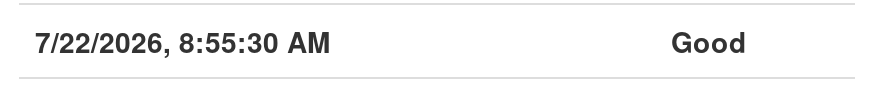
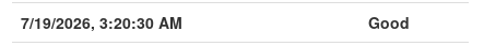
- 7/22/2026, 8:55:30 AM
+ 7/19/2026, 3:20:30 AM
